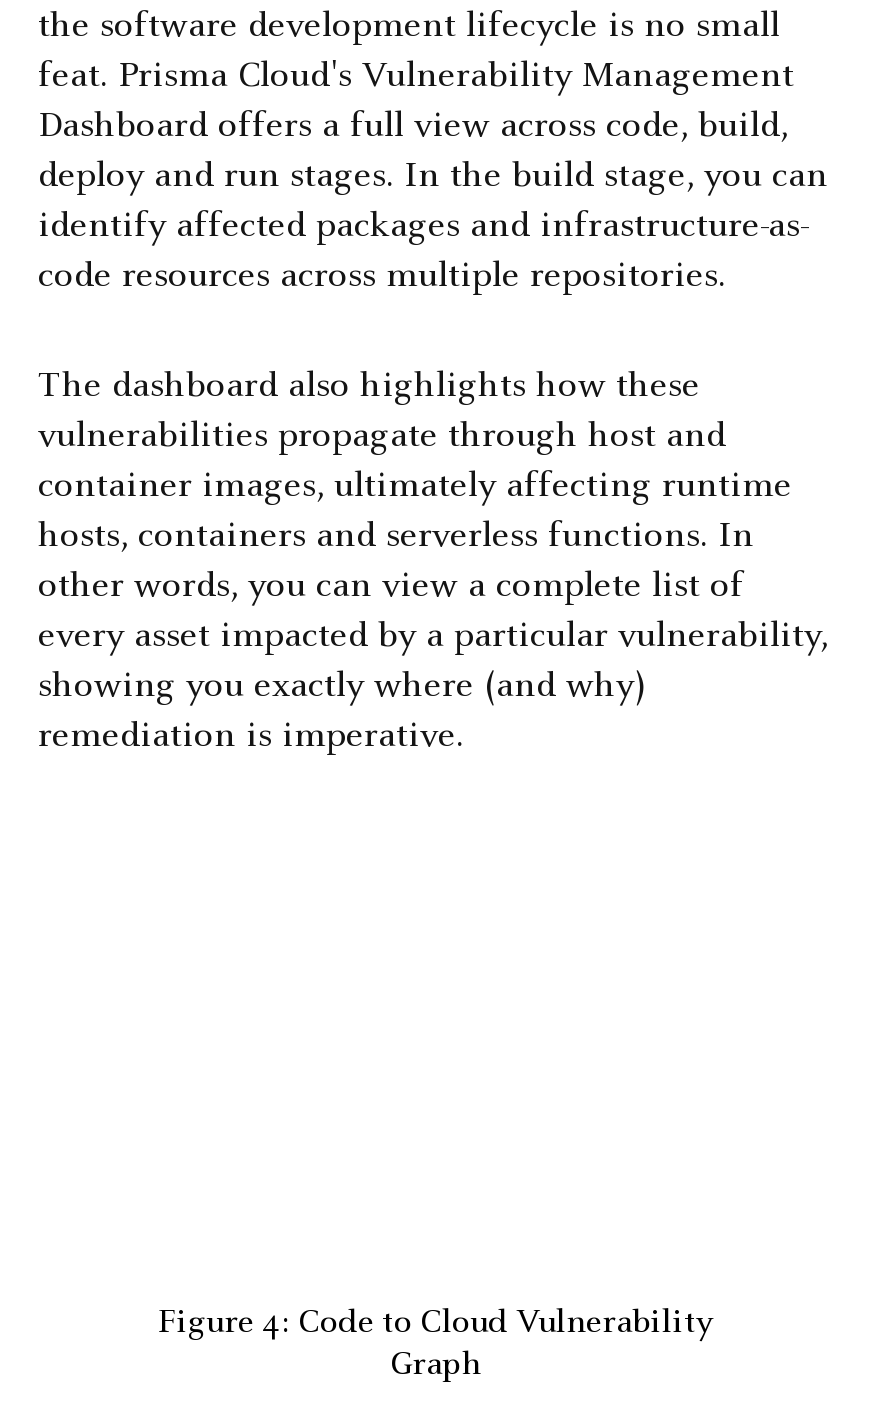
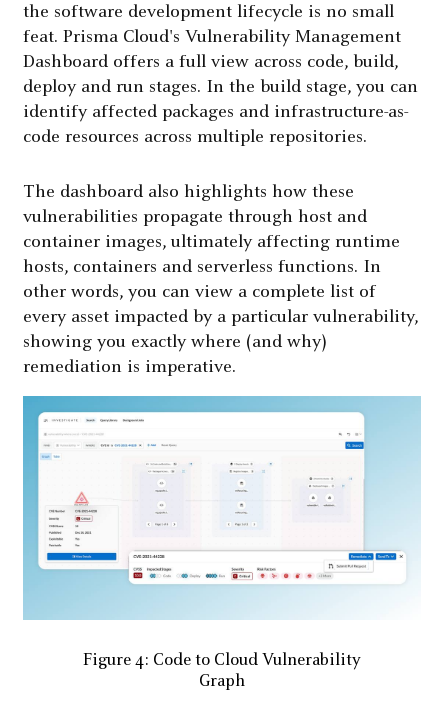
+ [image]
